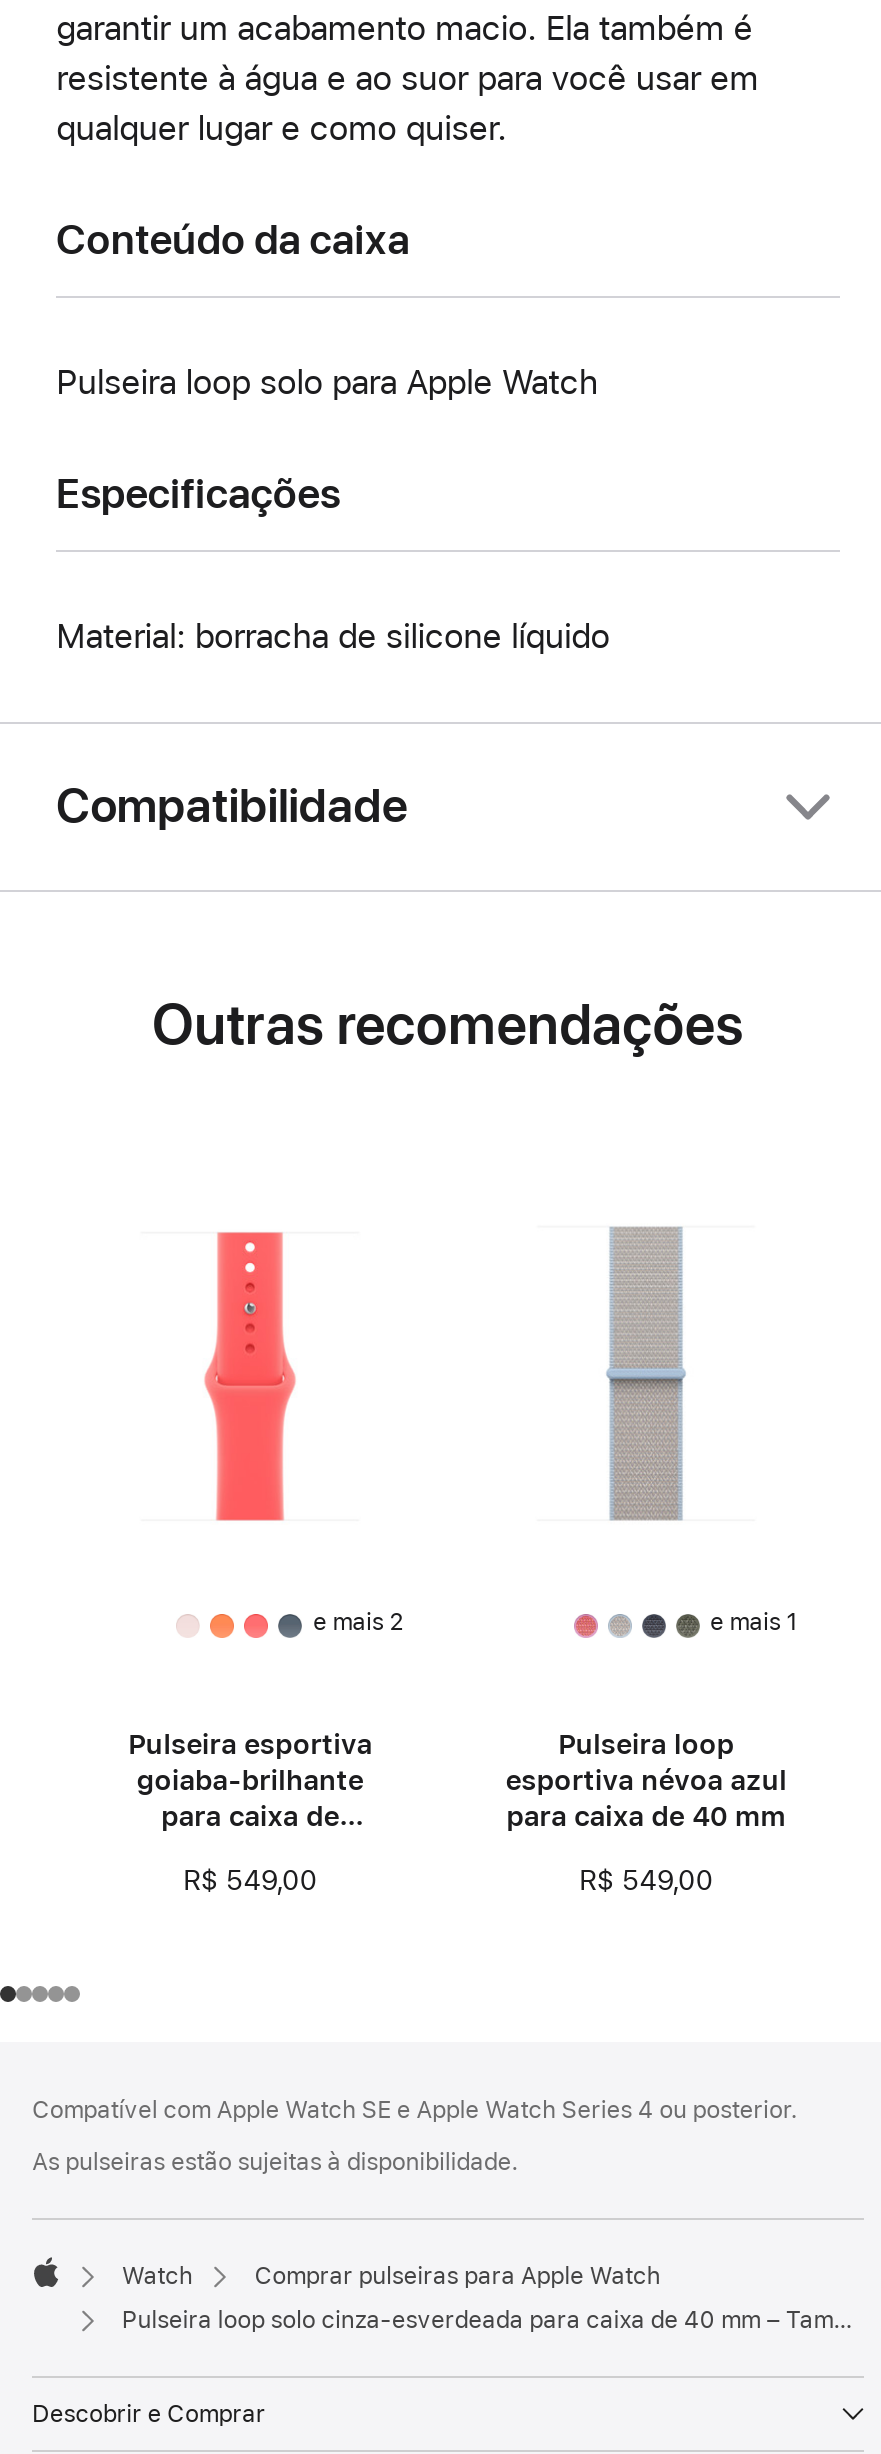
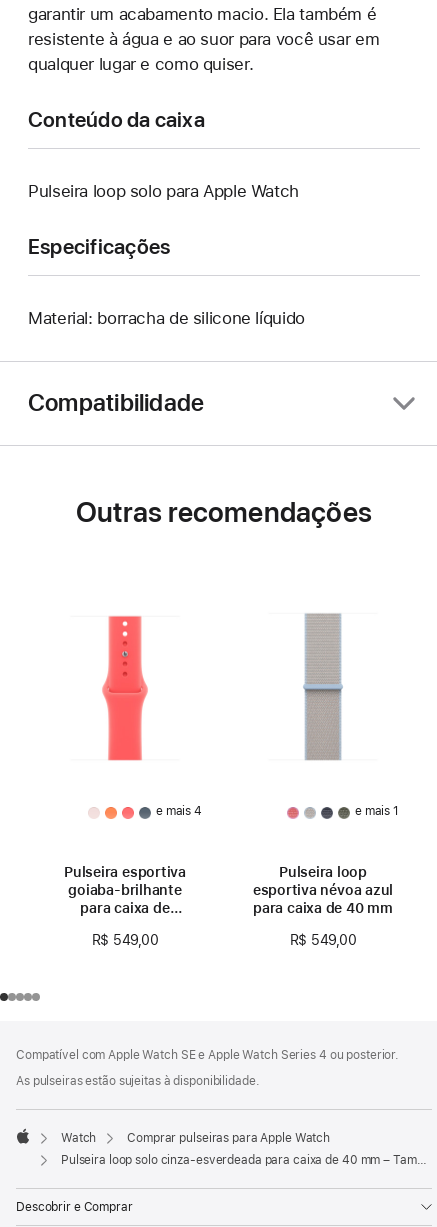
- e mais 2
+ e mais 4
